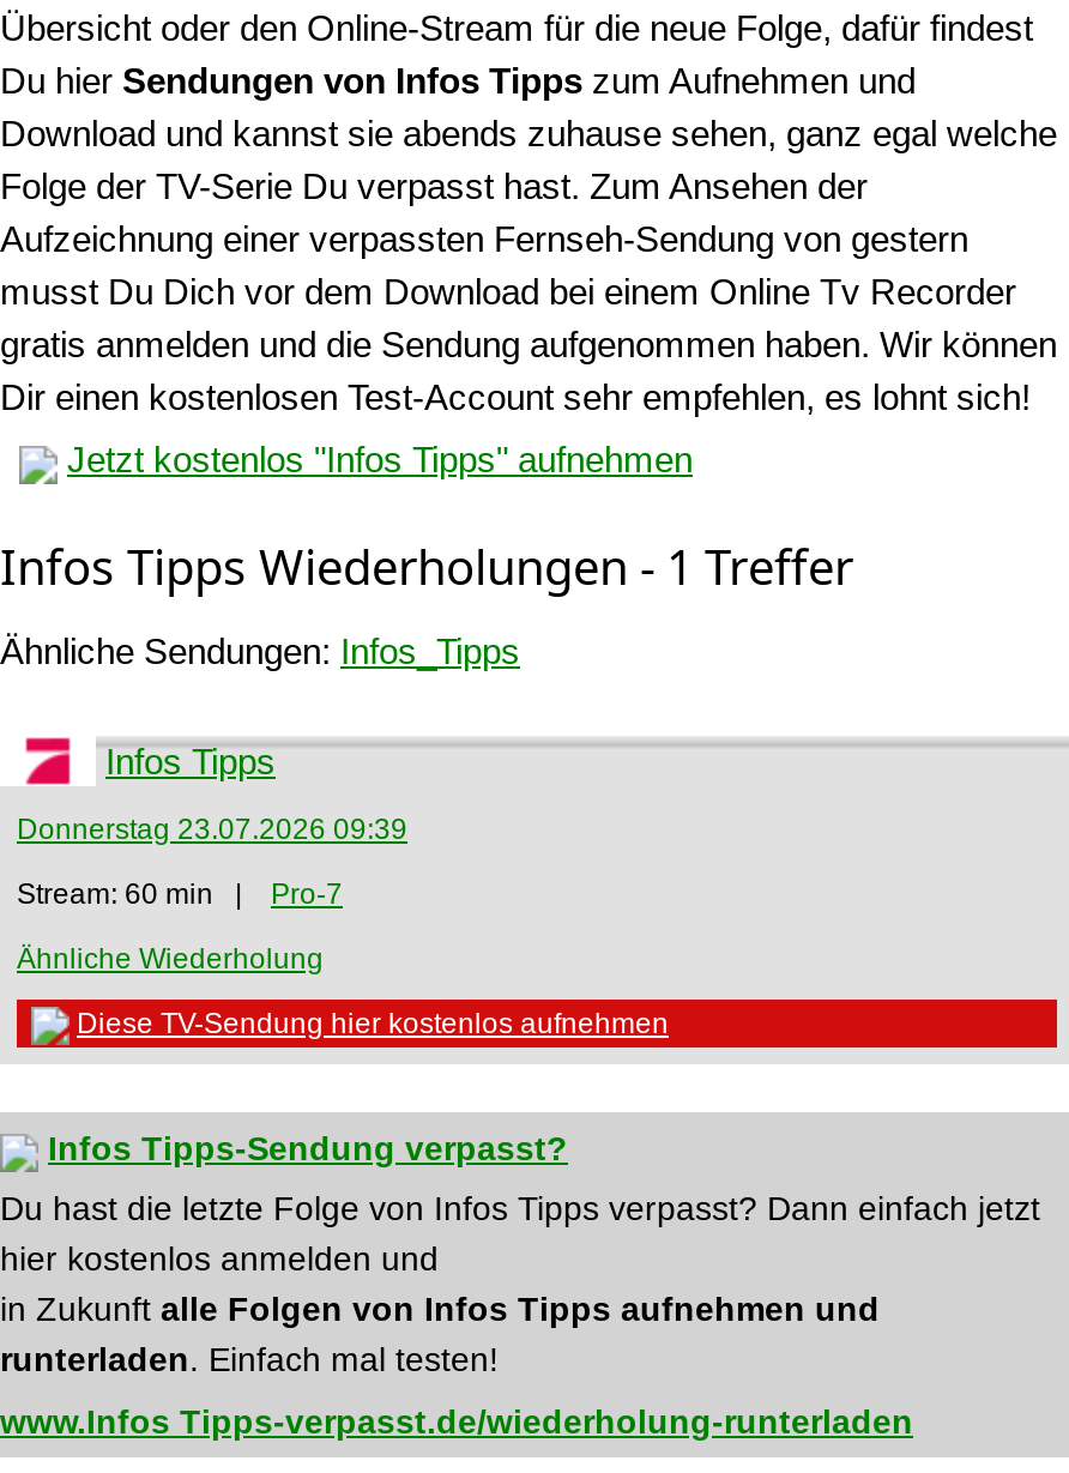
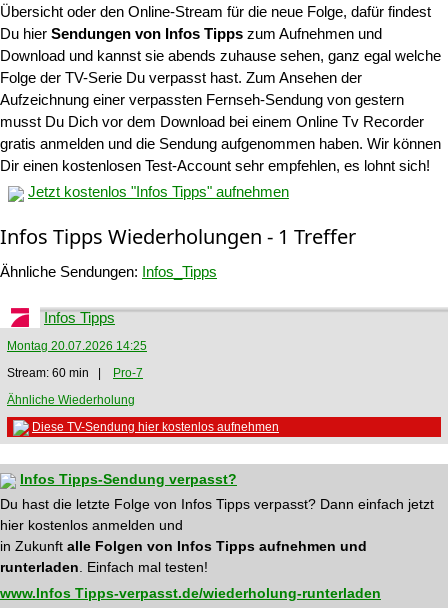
- Donnerstag 23.07.2026 09:39
+ Montag 20.07.2026 14:25
